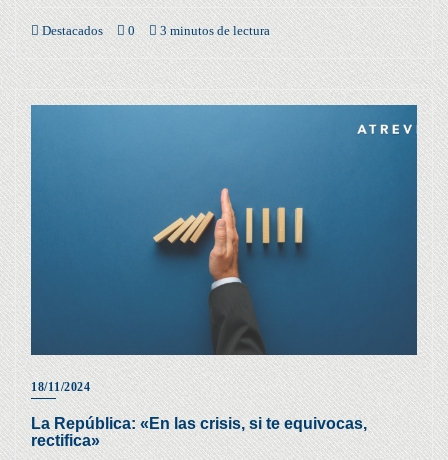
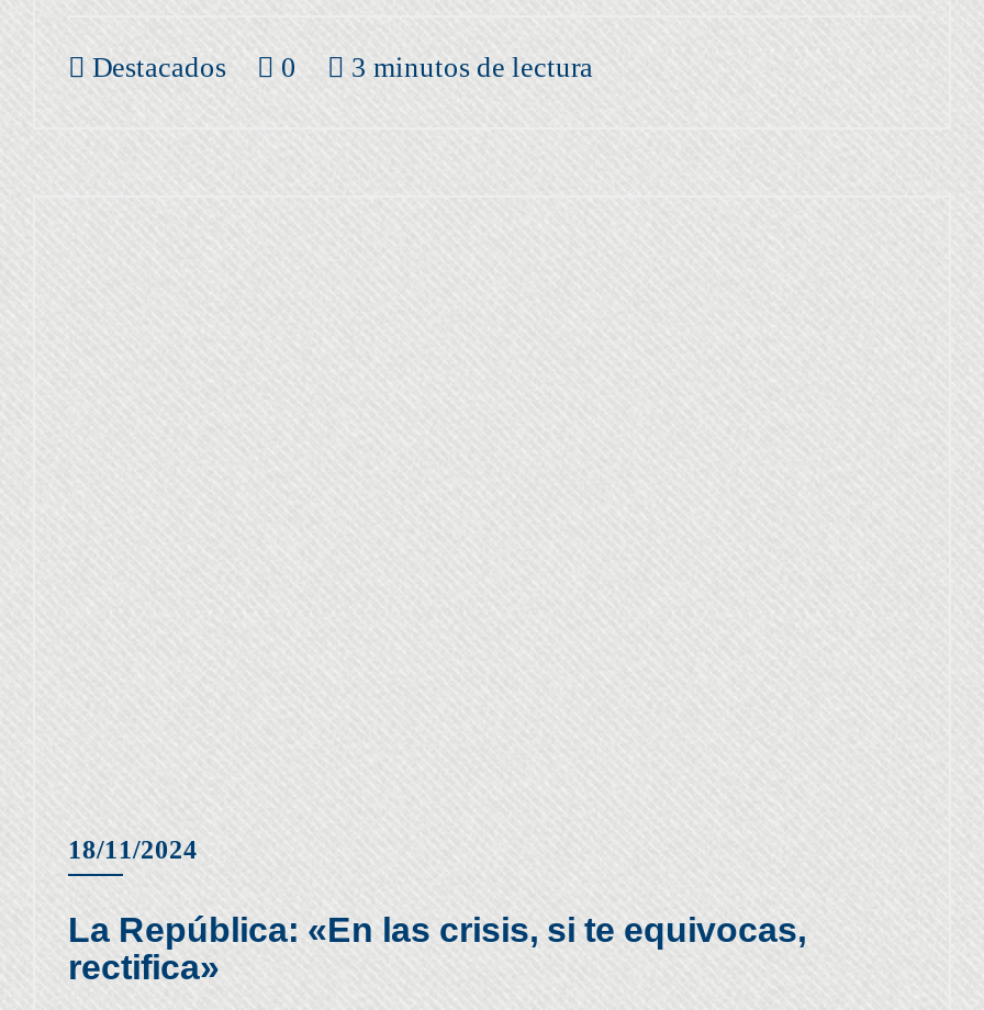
- [image]
